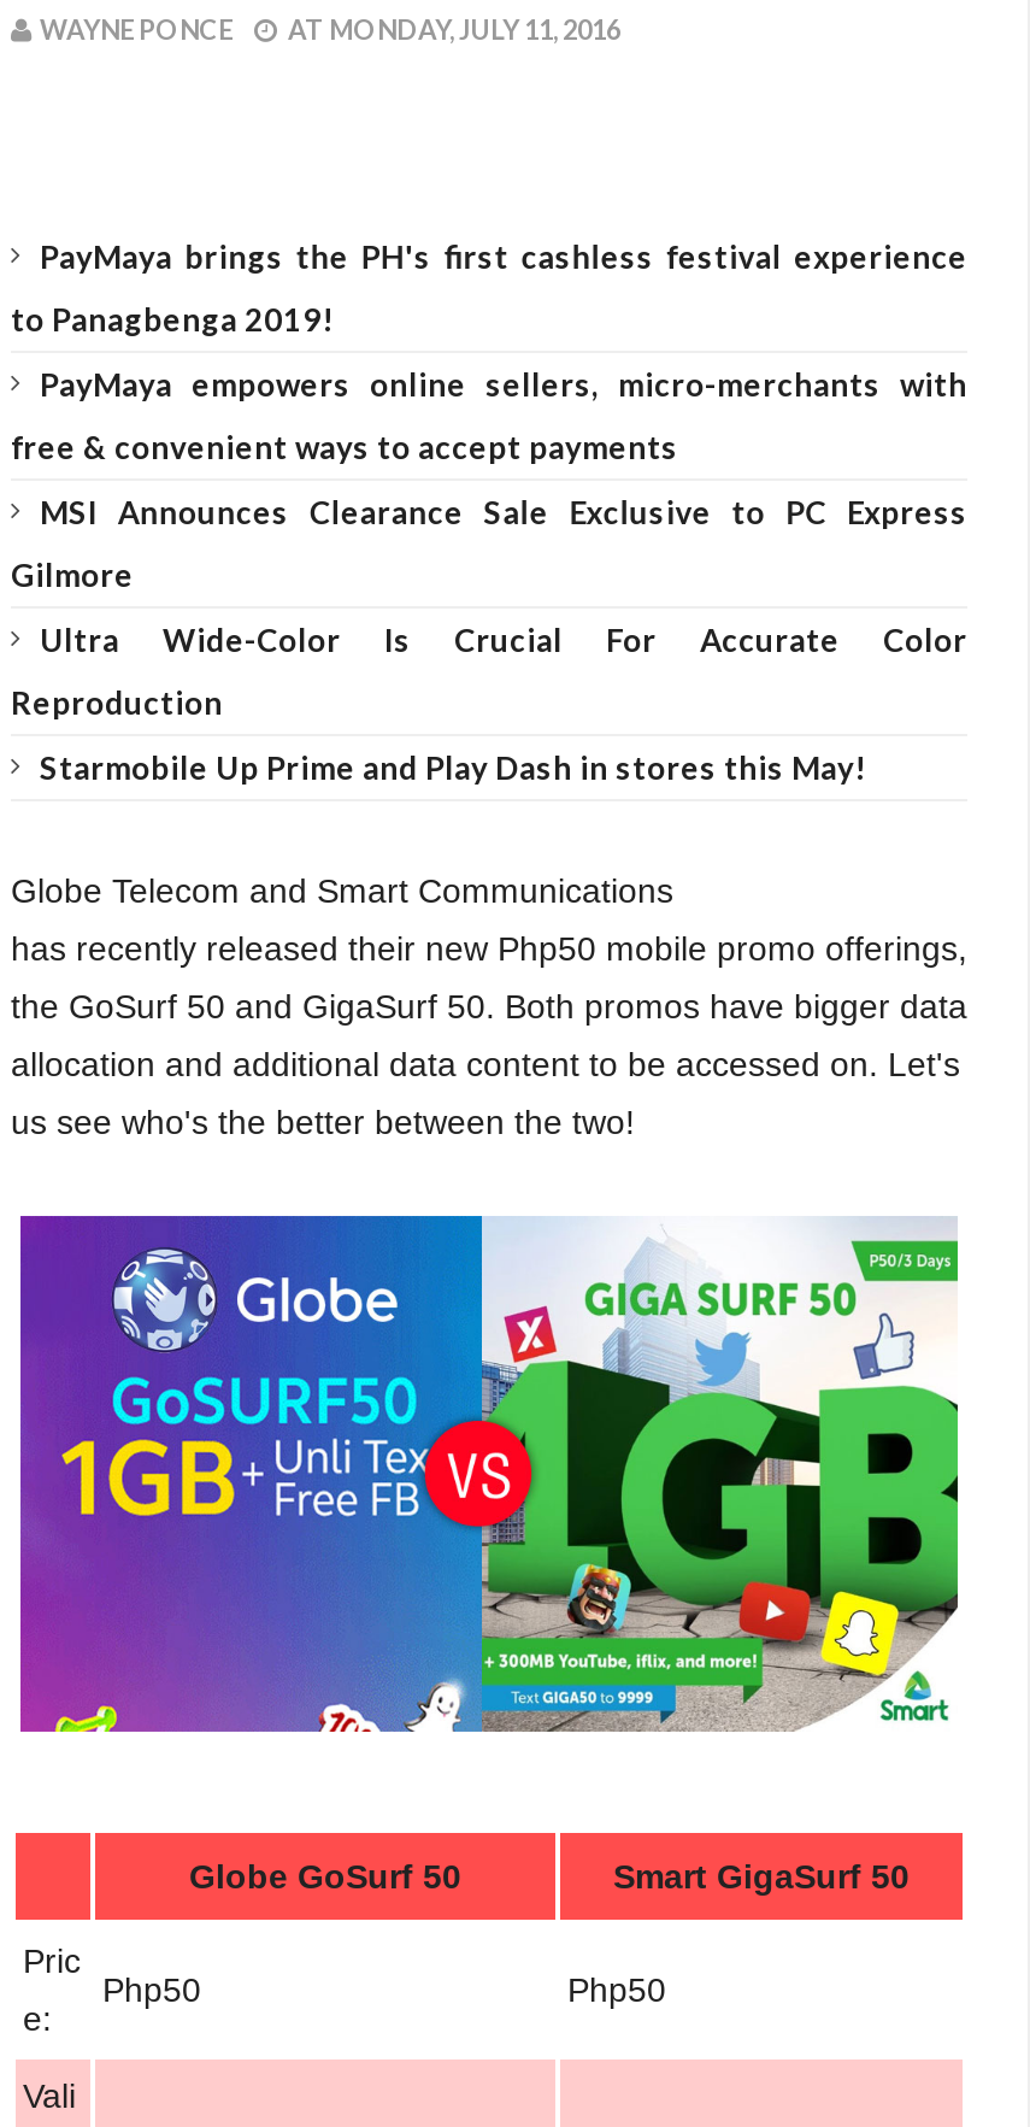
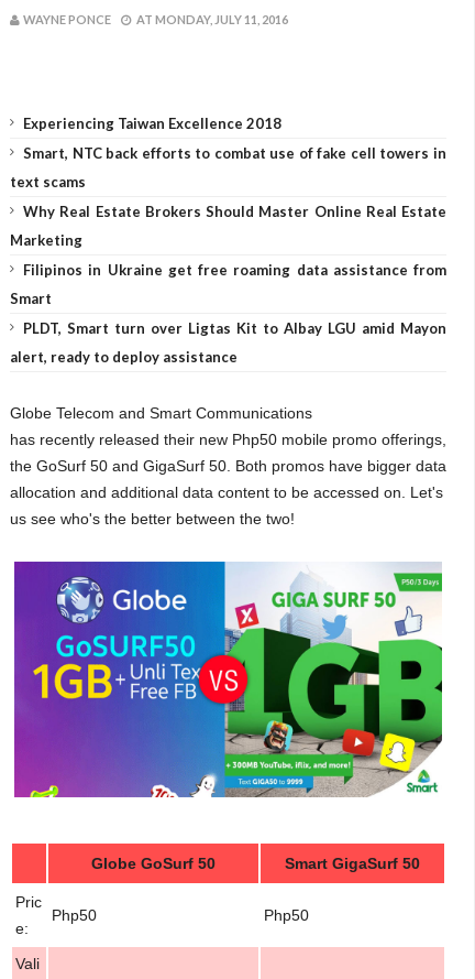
- PayMaya brings the PH's first cashless festival experience
+ Experiencing Taiwan Excellence 2018

- to Panagbenga 2019!
+ Smart, NTC back efforts to combat use of fake cell towers in

- PayMaya empowers online sellers, micro-merchants with
+ text scams

- free & convenient ways to accept payments
+ Why Real Estate Brokers Should Master Online Real Estate

- MSI Announces Clearance Sale Exclusive to PC Express
+ Marketing

- Gilmore
+ Filipinos in Ukraine get free roaming data assistance from

- Ultra Wide-Color Is Crucial For Accurate Color
+ Smart

- Reproduction
+ PLDT, Smart turn over Ligtas Kit to Albay LGU amid Mayon

- Starmobile Up Prime and Play Dash in stores this May!
+ alert, ready to deploy assistance
